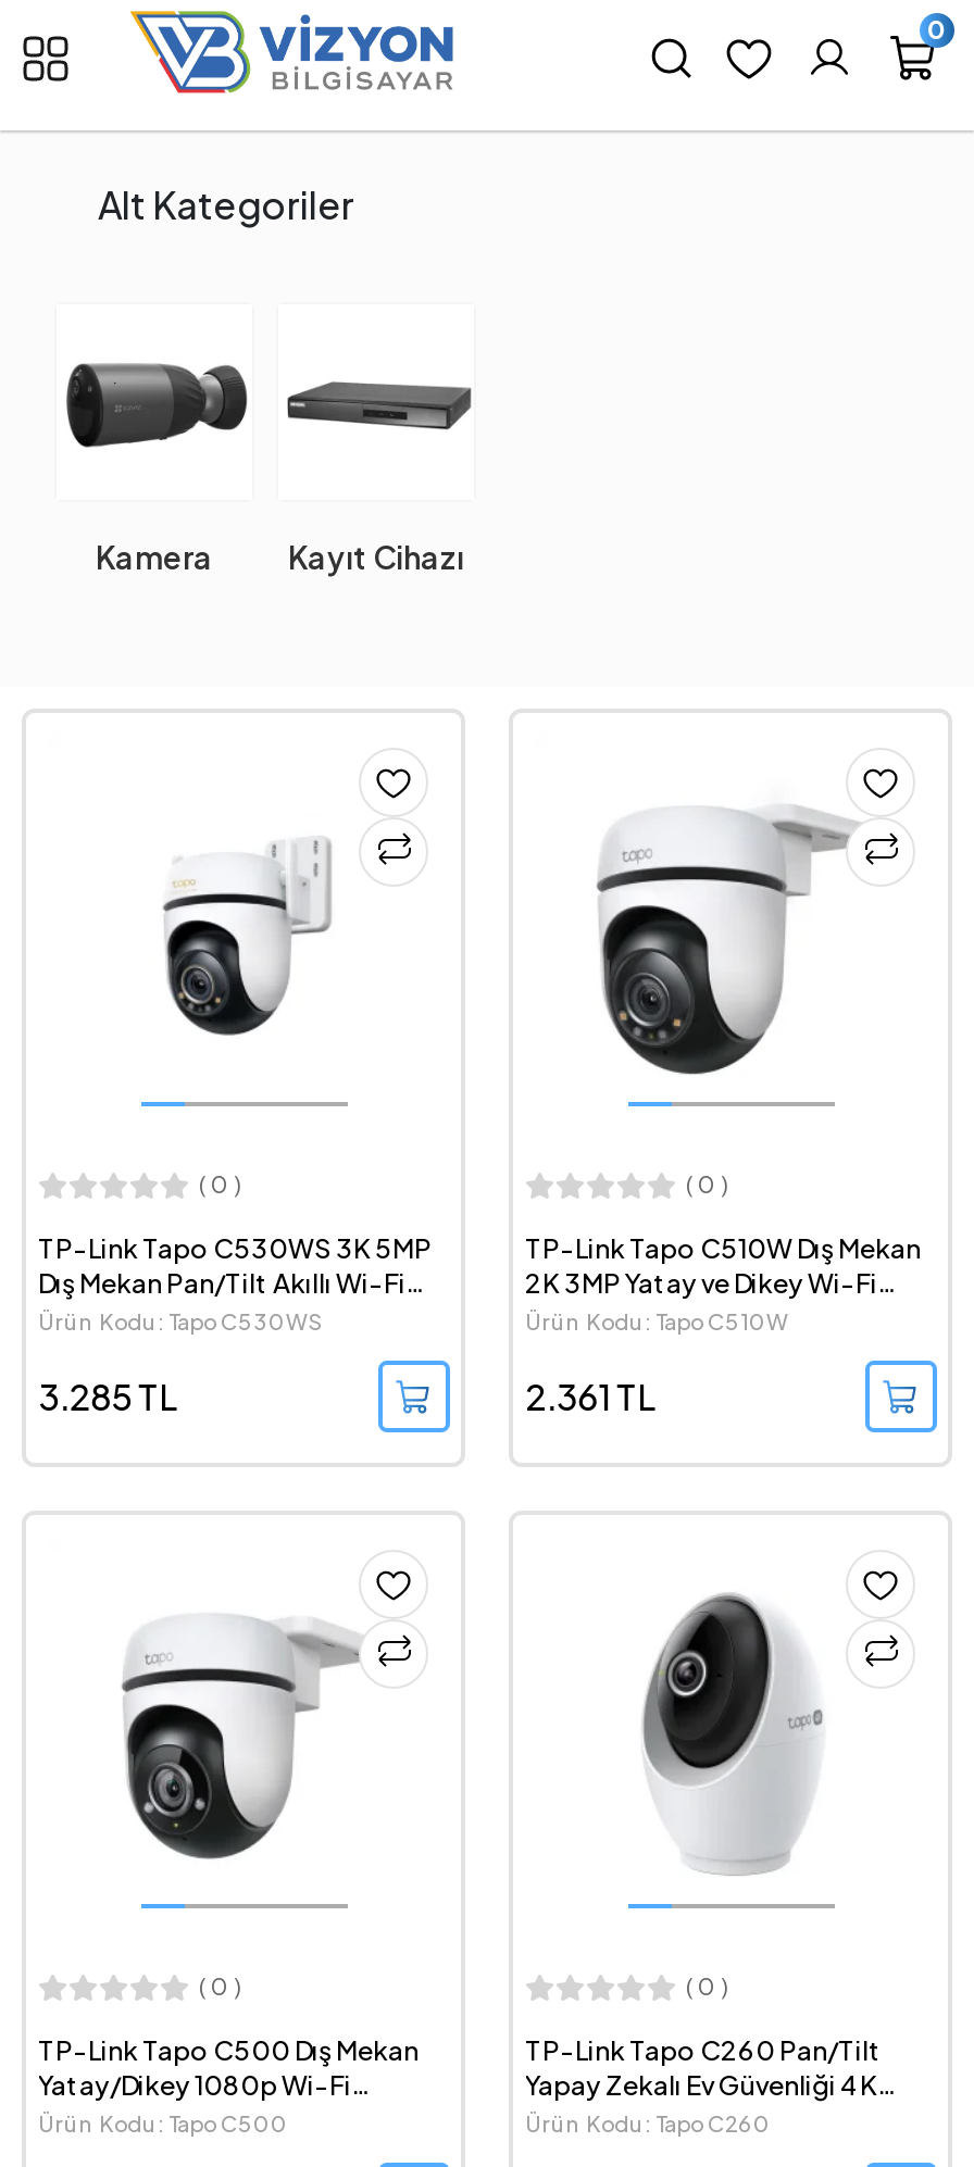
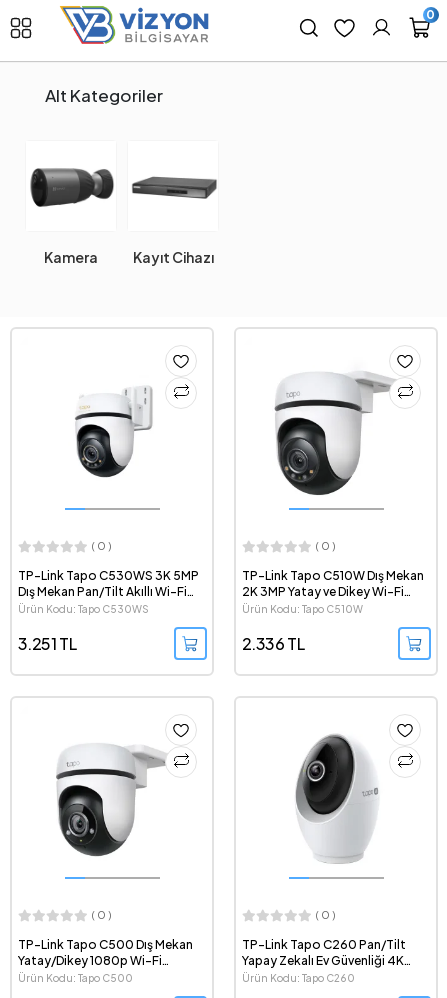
- 3.285 TL
+ 3.251 TL

- 2.361 TL
+ 2.336 TL
